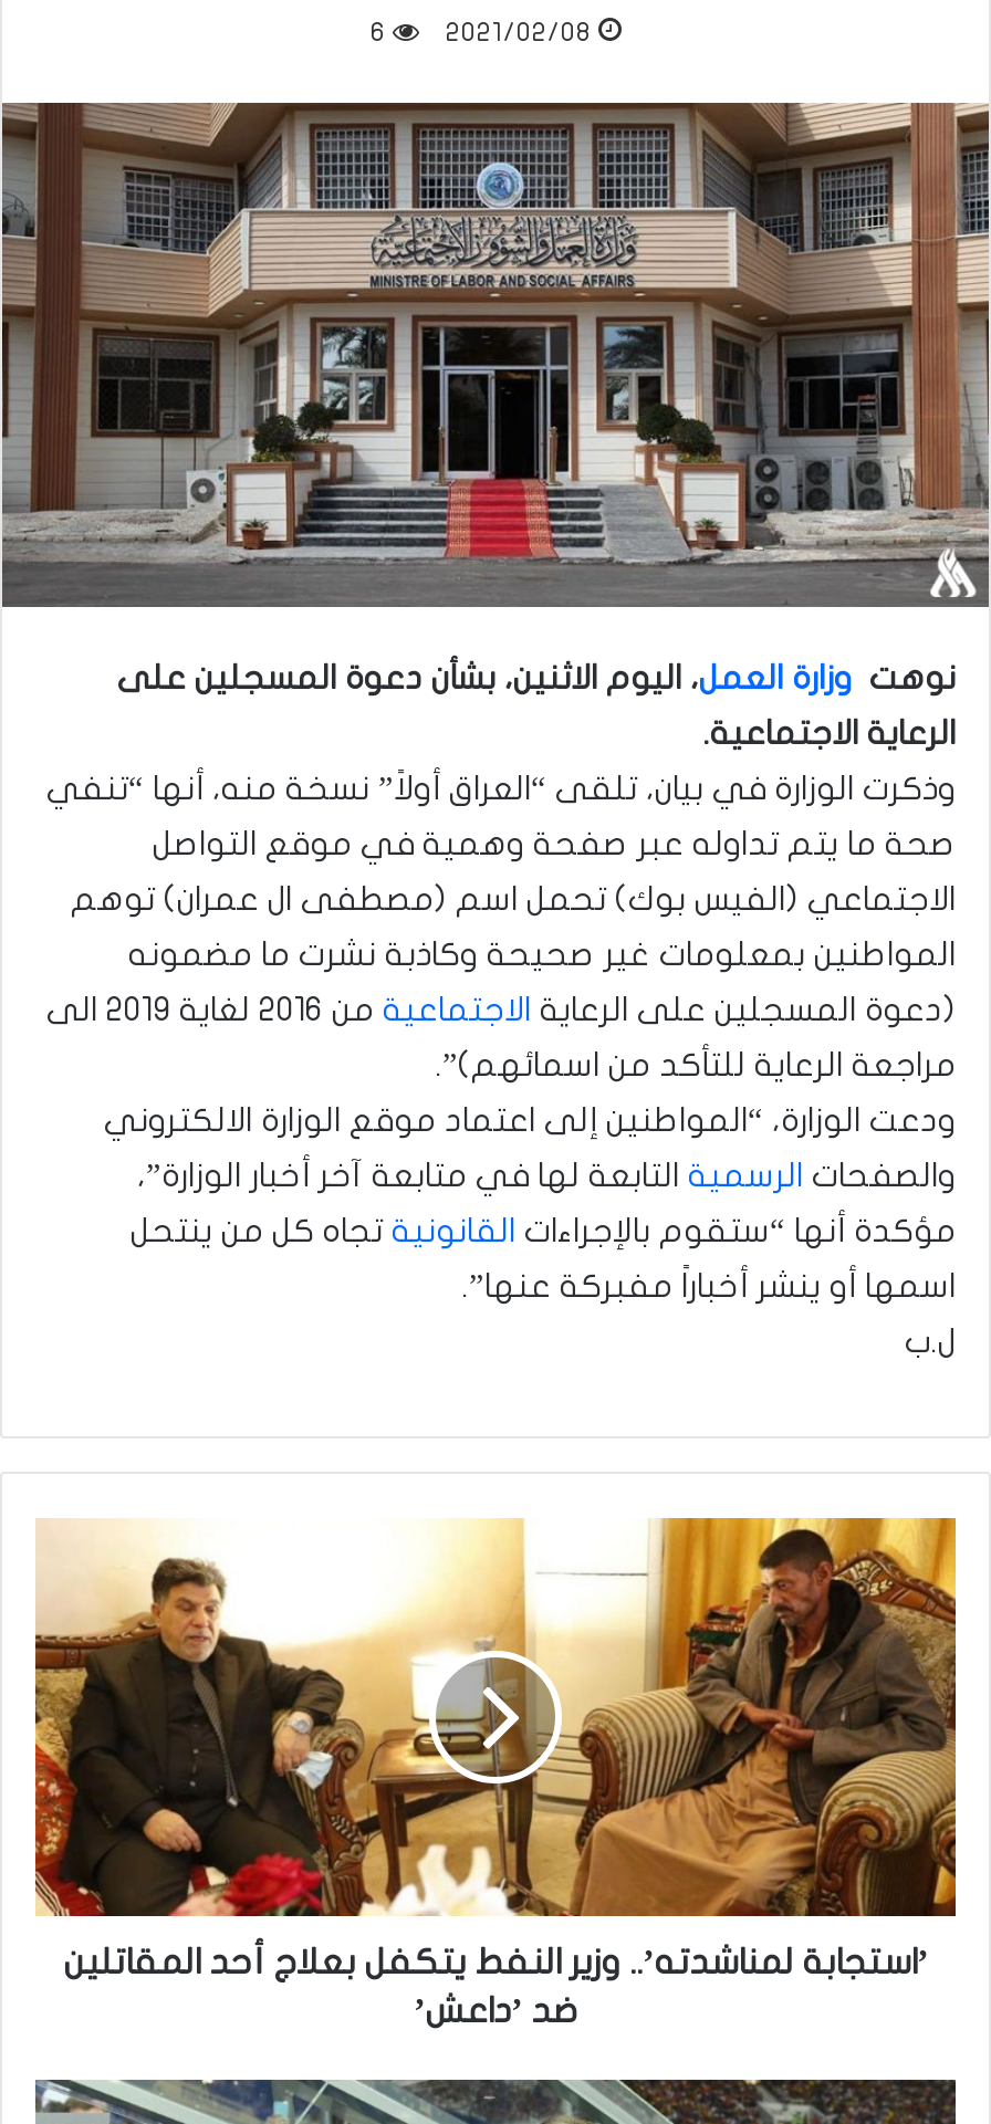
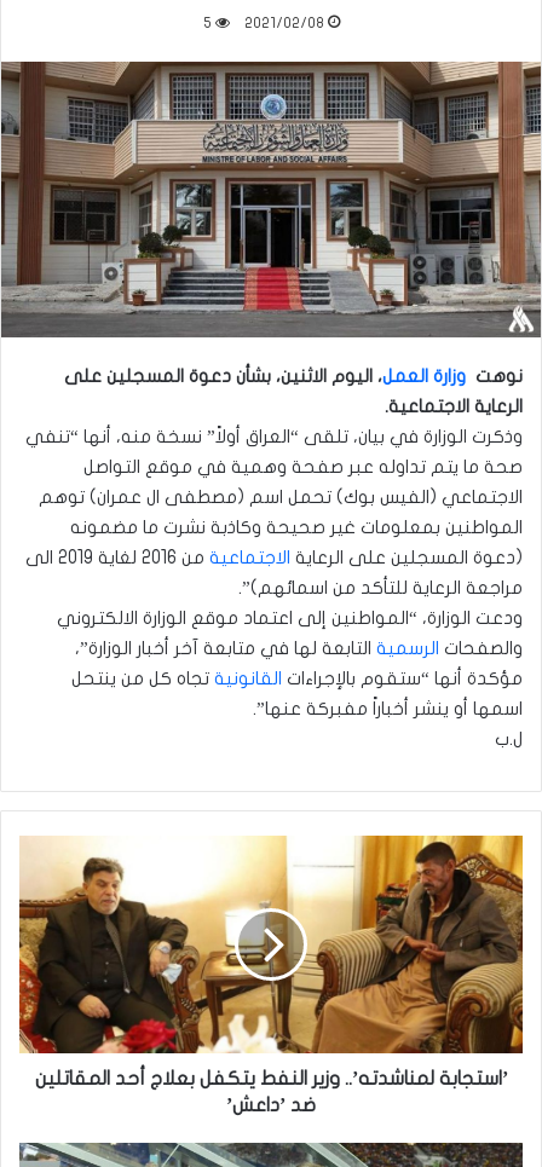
- 6
+ 5
